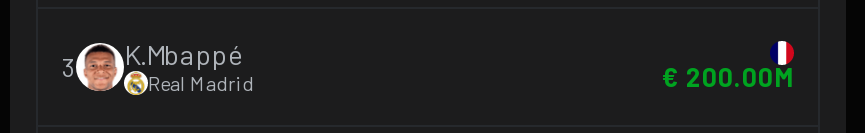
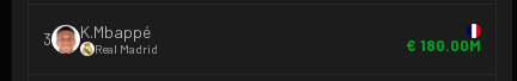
- € 200.00M
+ € 180.00M
